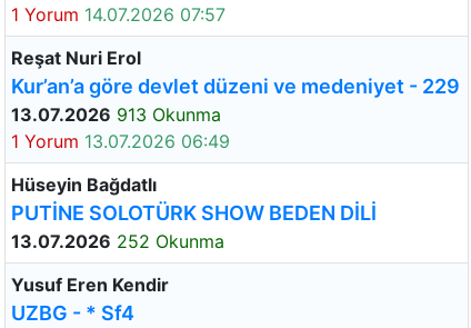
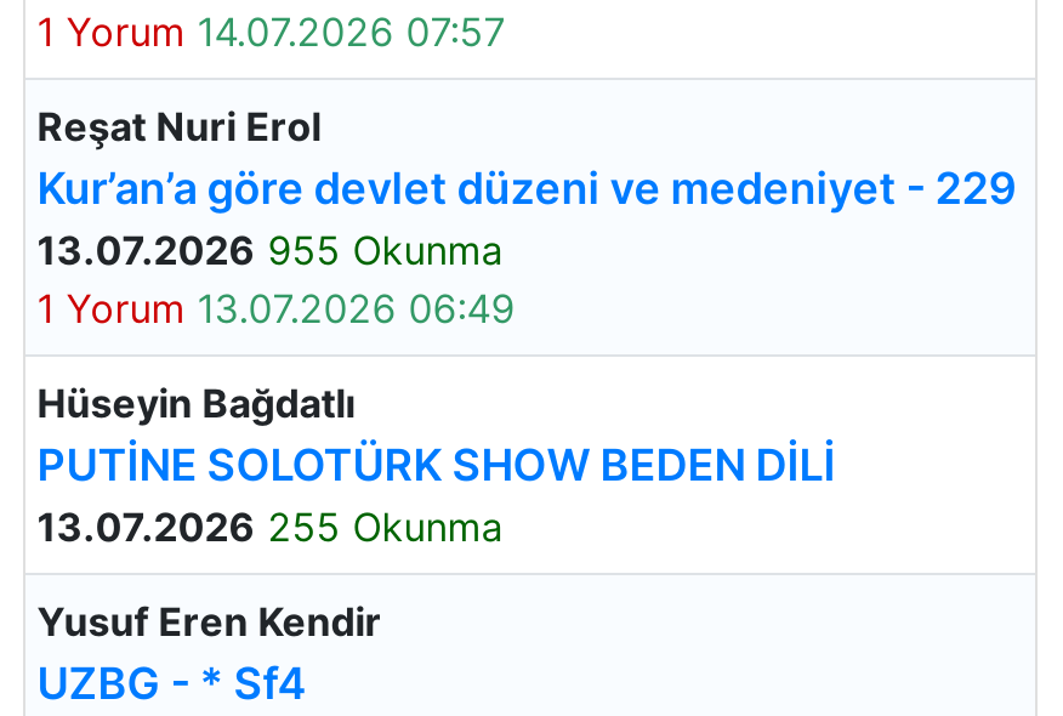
- 13.07.2026 913 Okunma
+ 13.07.2026 955 Okunma

- 13.07.2026 252 Okunma
+ 13.07.2026 255 Okunma
